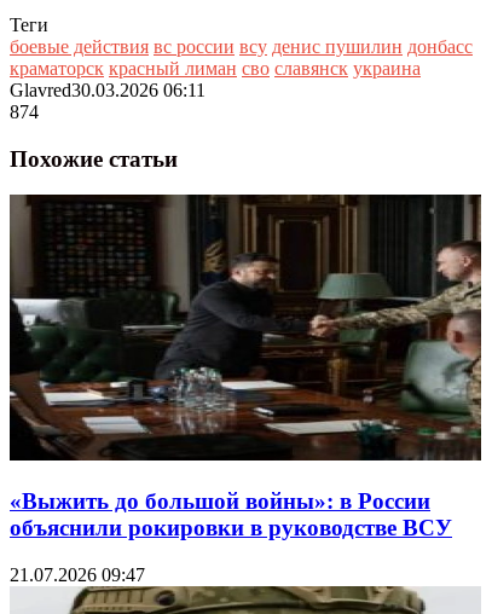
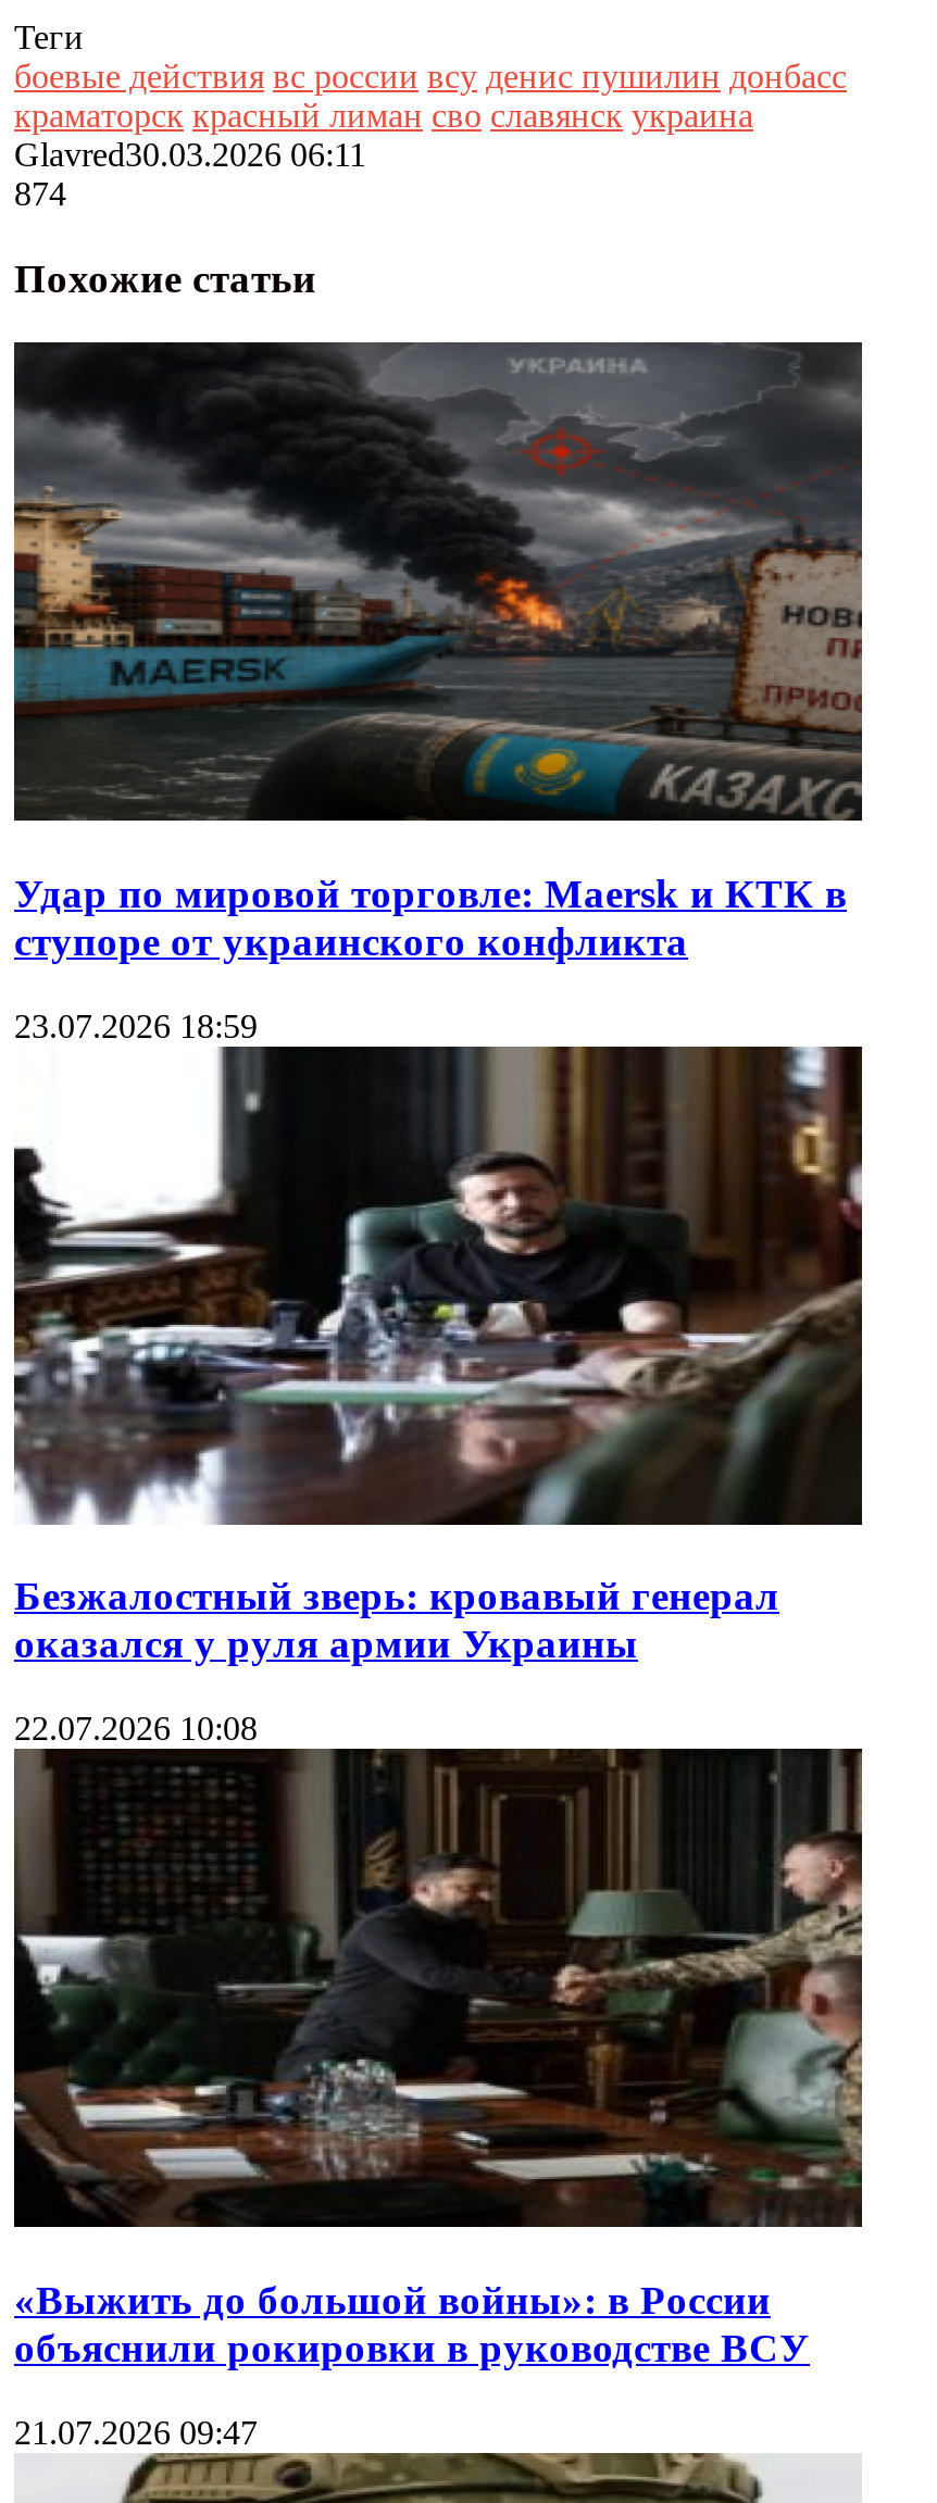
+ [image]
+ Удар по мировой торговле: Maersk и КТК в
+ ступоре от украинского конфликта
+ 23.07.2026 18:59

+ [image]
+ Безжалостный зверь: кровавый генерал
+ оказался у руля армии Украины
+ 22.07.2026 10:08
